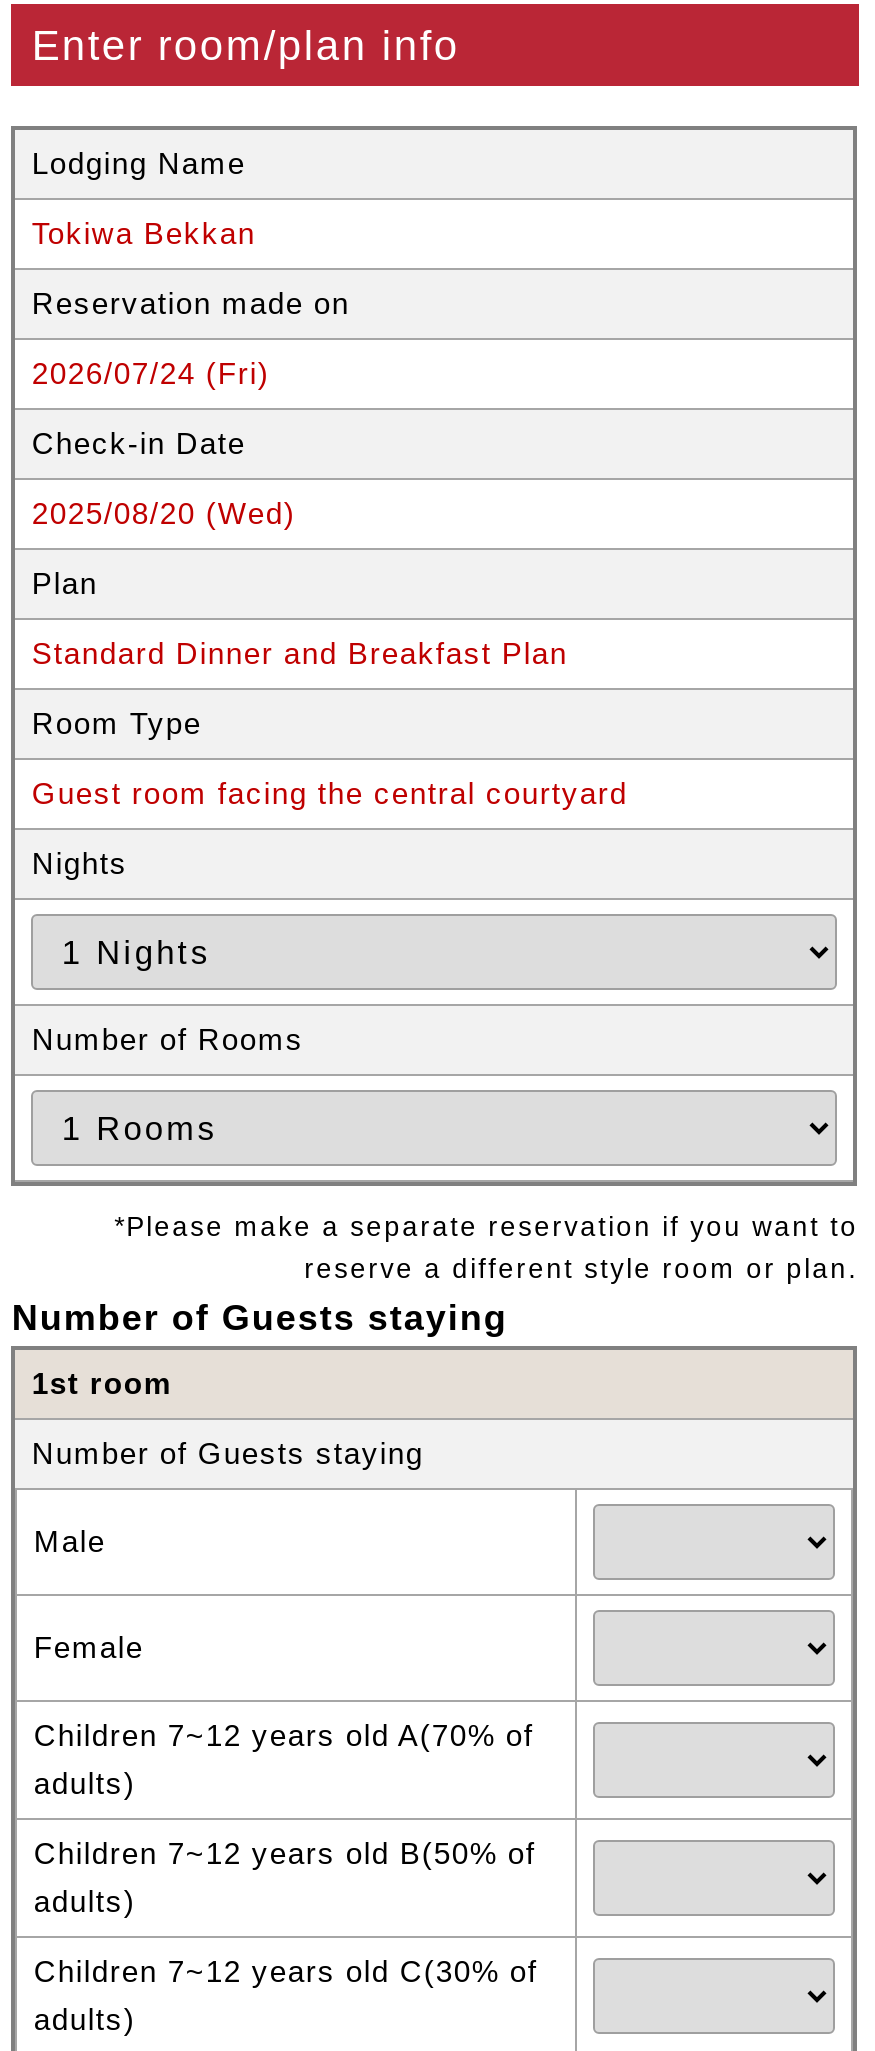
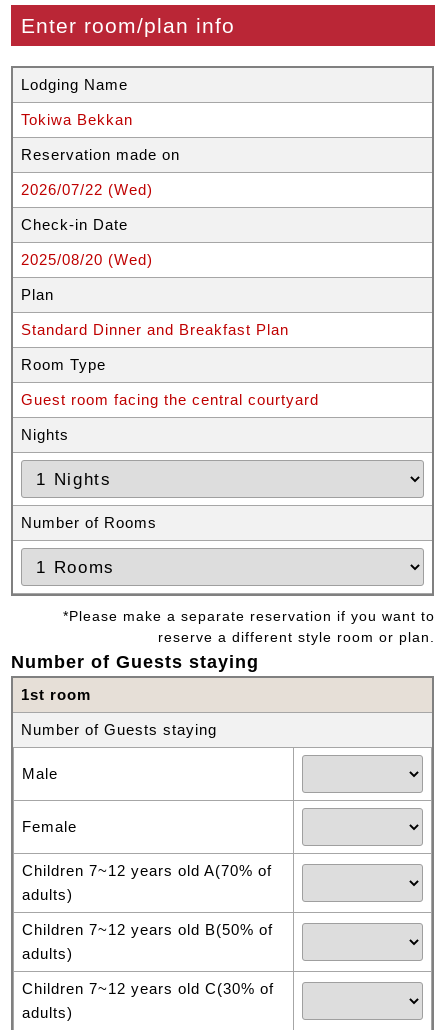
- 2026/07/24 (Fri)
+ 2026/07/22 (Wed)
